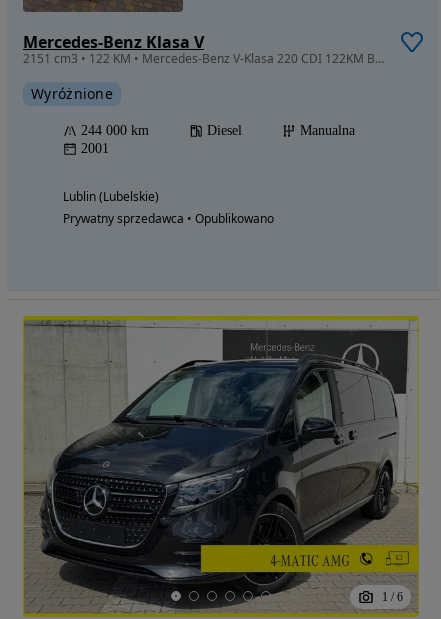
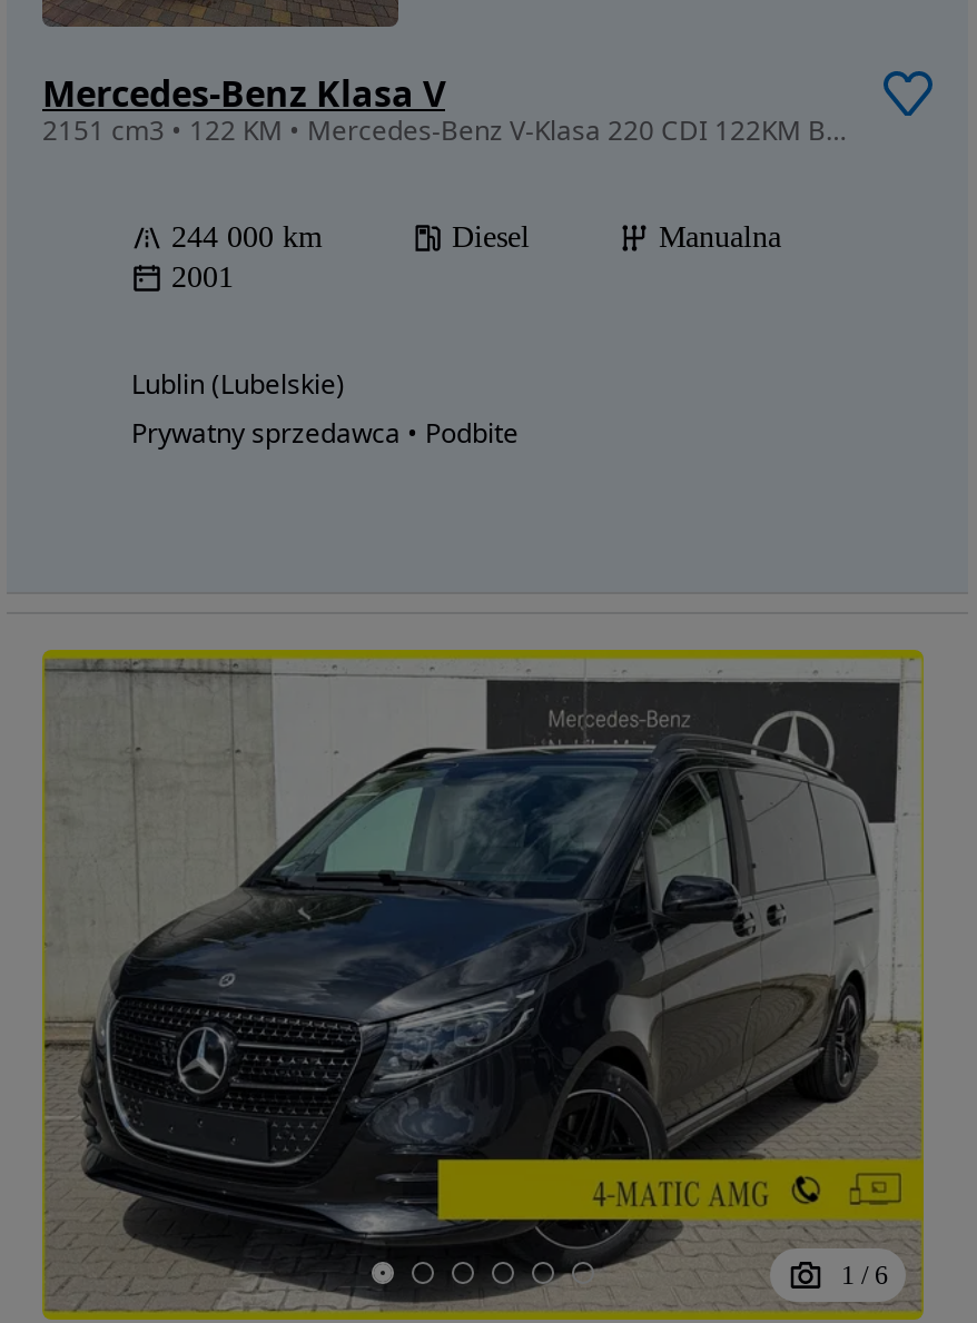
- Wyróżnione

- Prywatny sprzedawca • Opublikowano
+ Prywatny sprzedawca • Podbite
